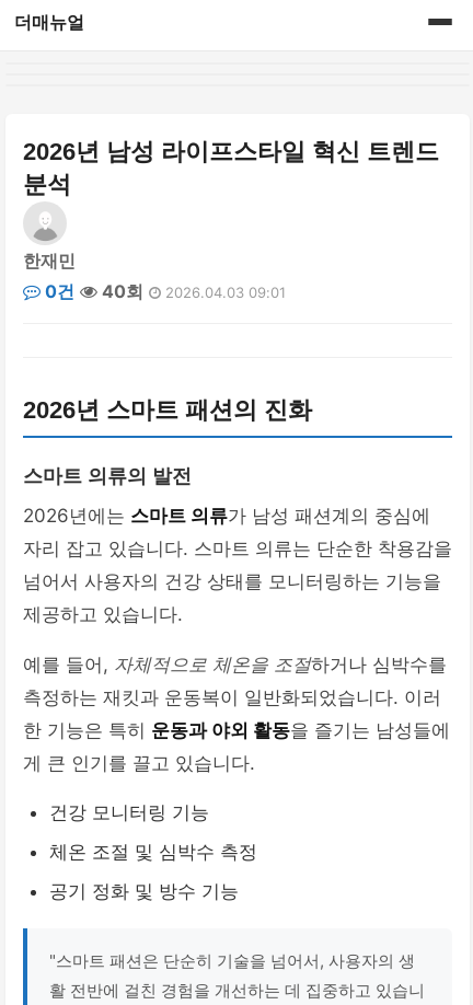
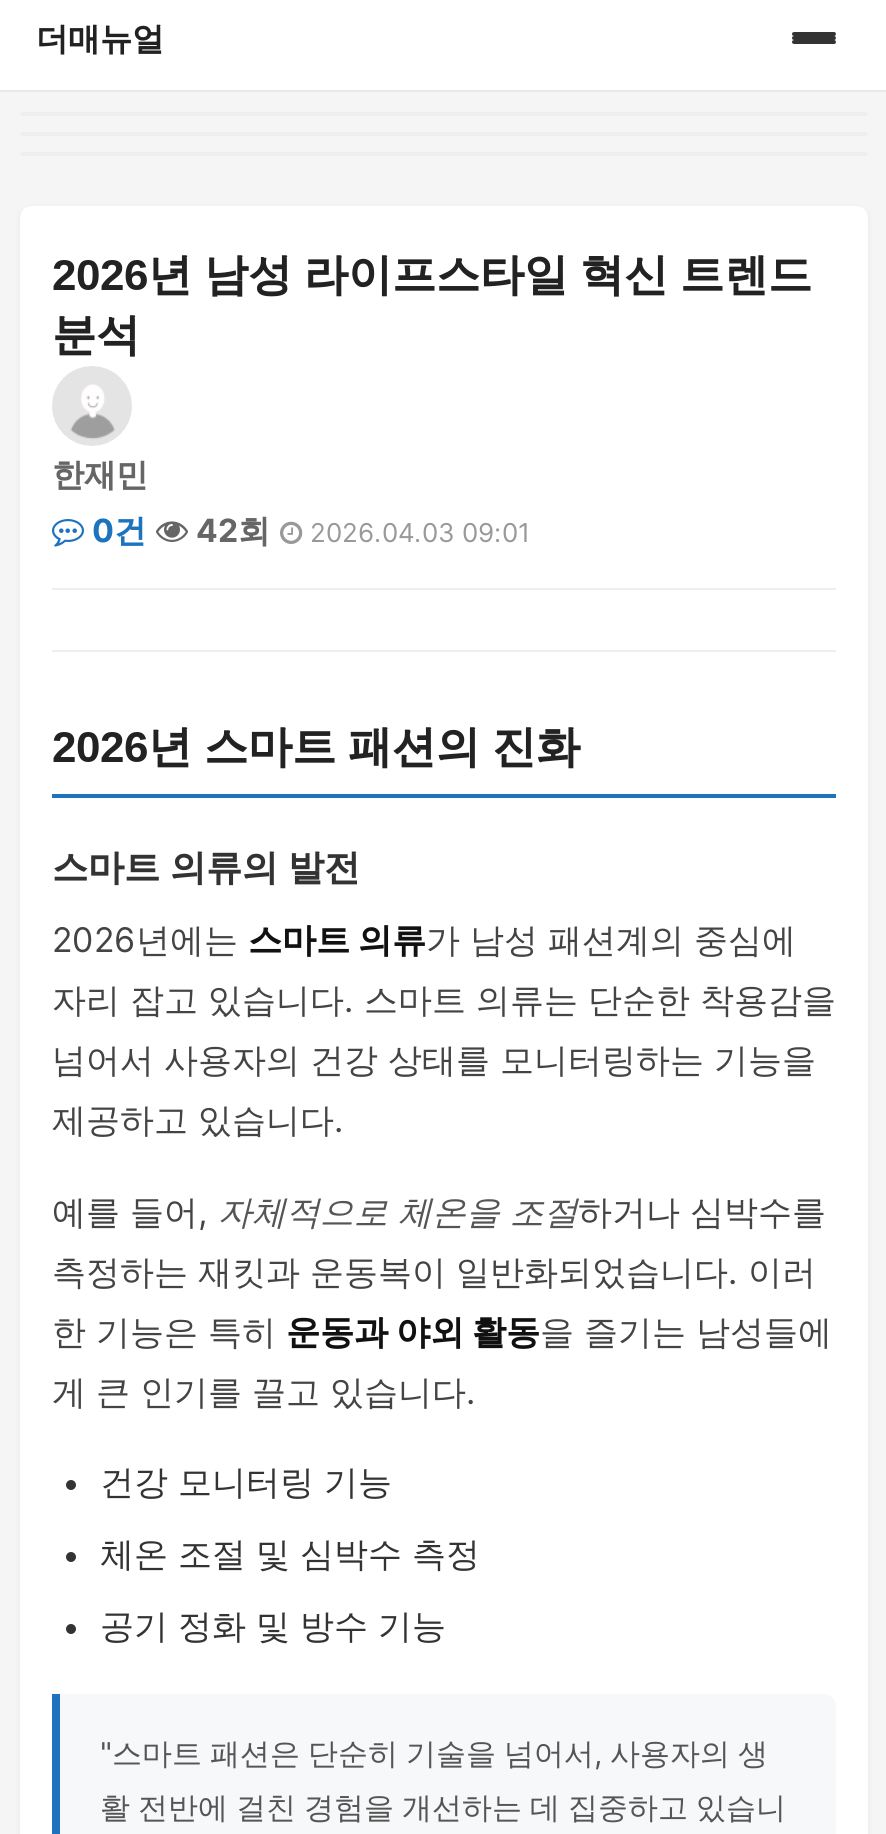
- 0건 40회 2026.04.03 09:01
+ 0건 42회 2026.04.03 09:01
